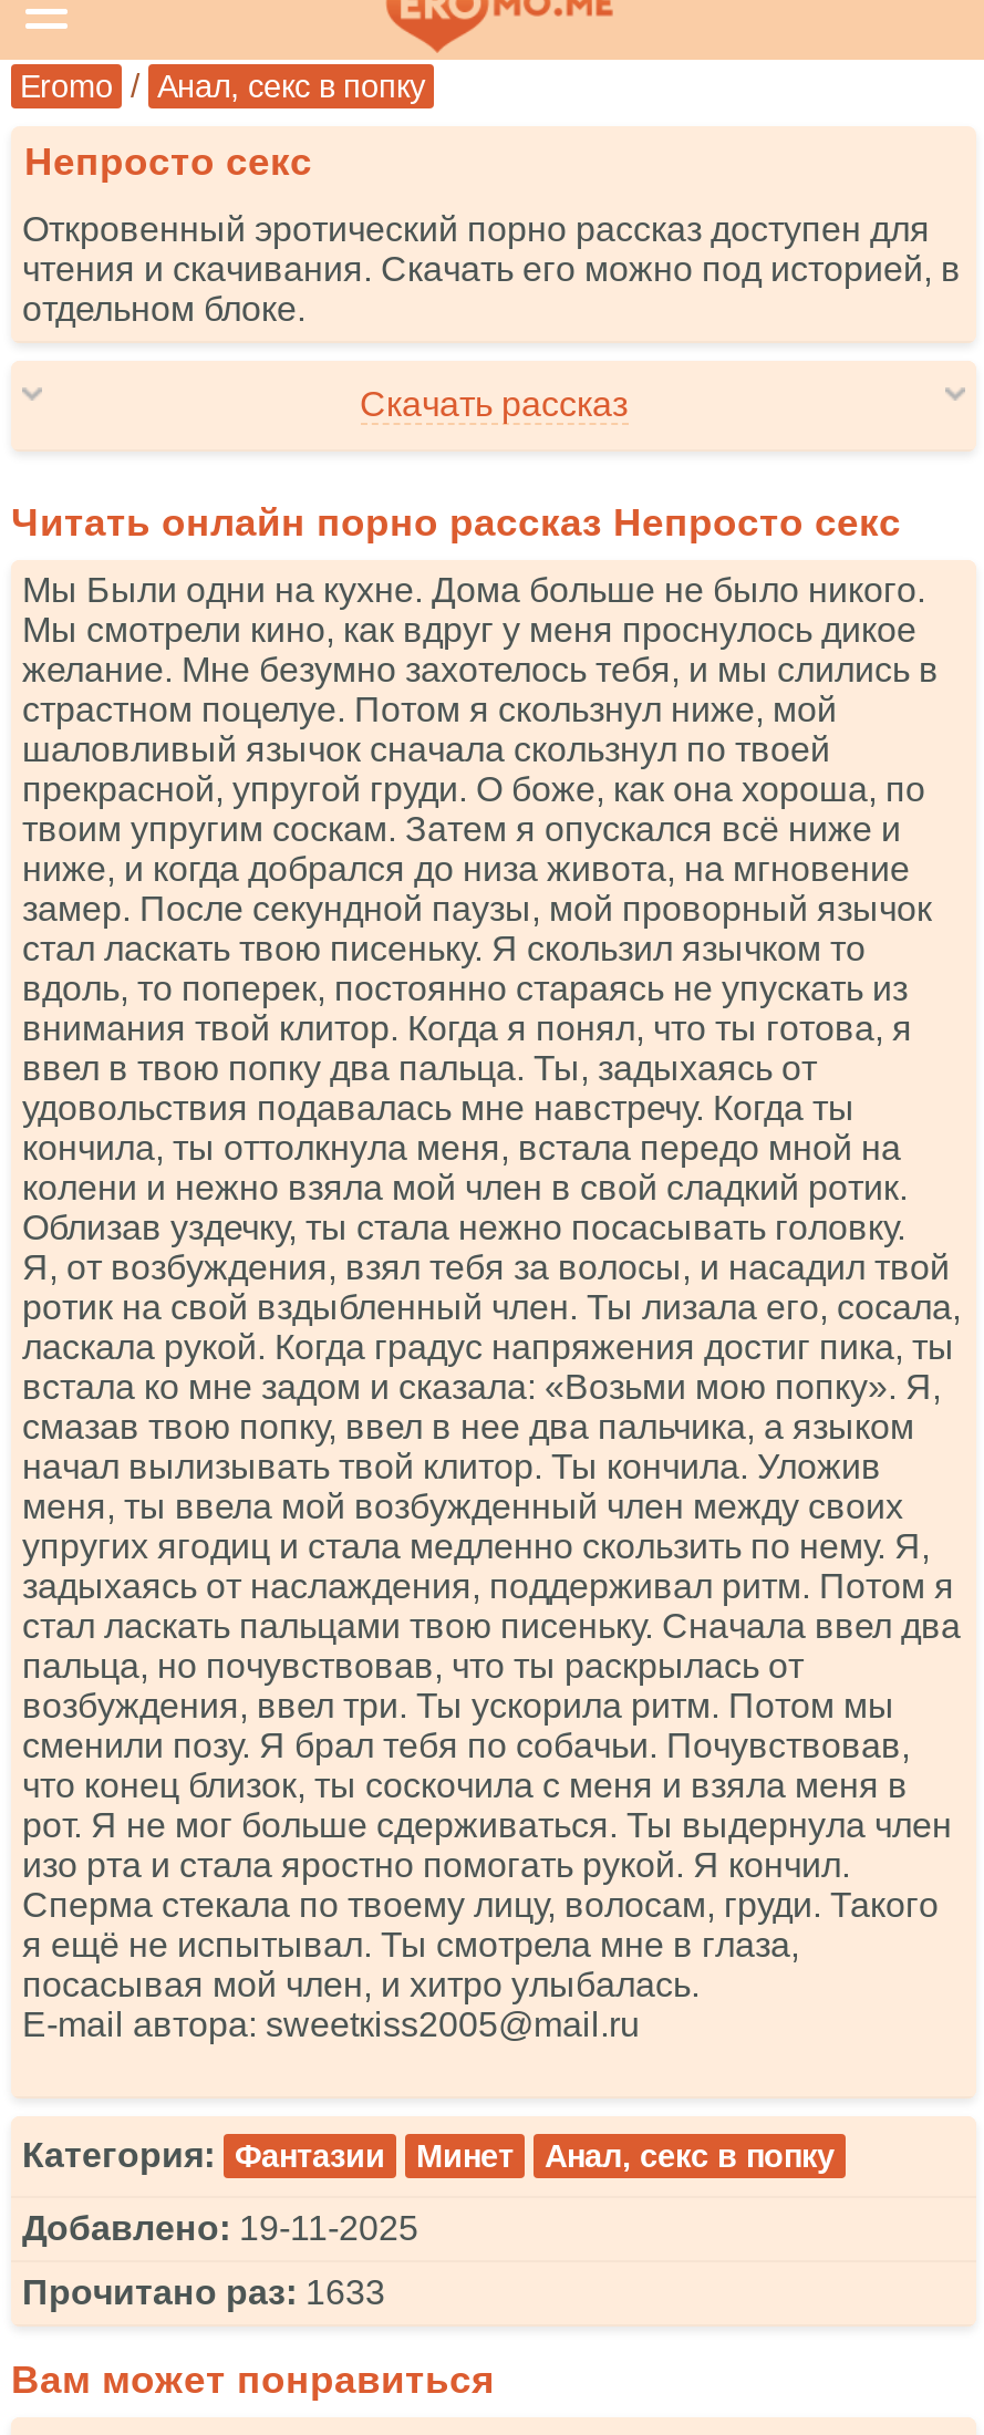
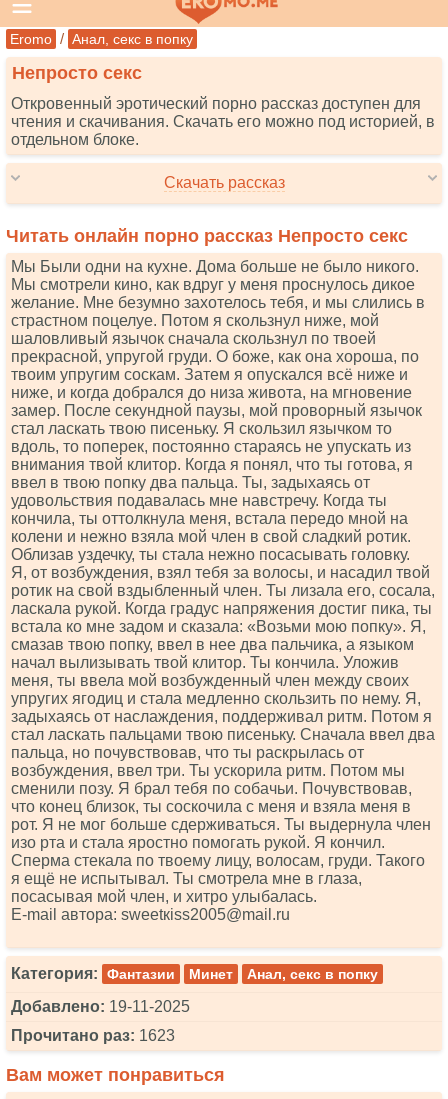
- Прочитано раз: 1633
+ Прочитано раз: 1623
